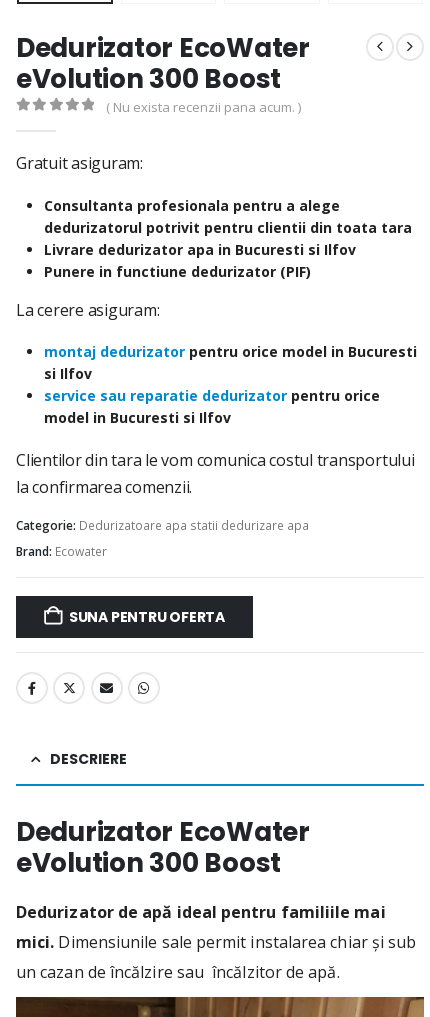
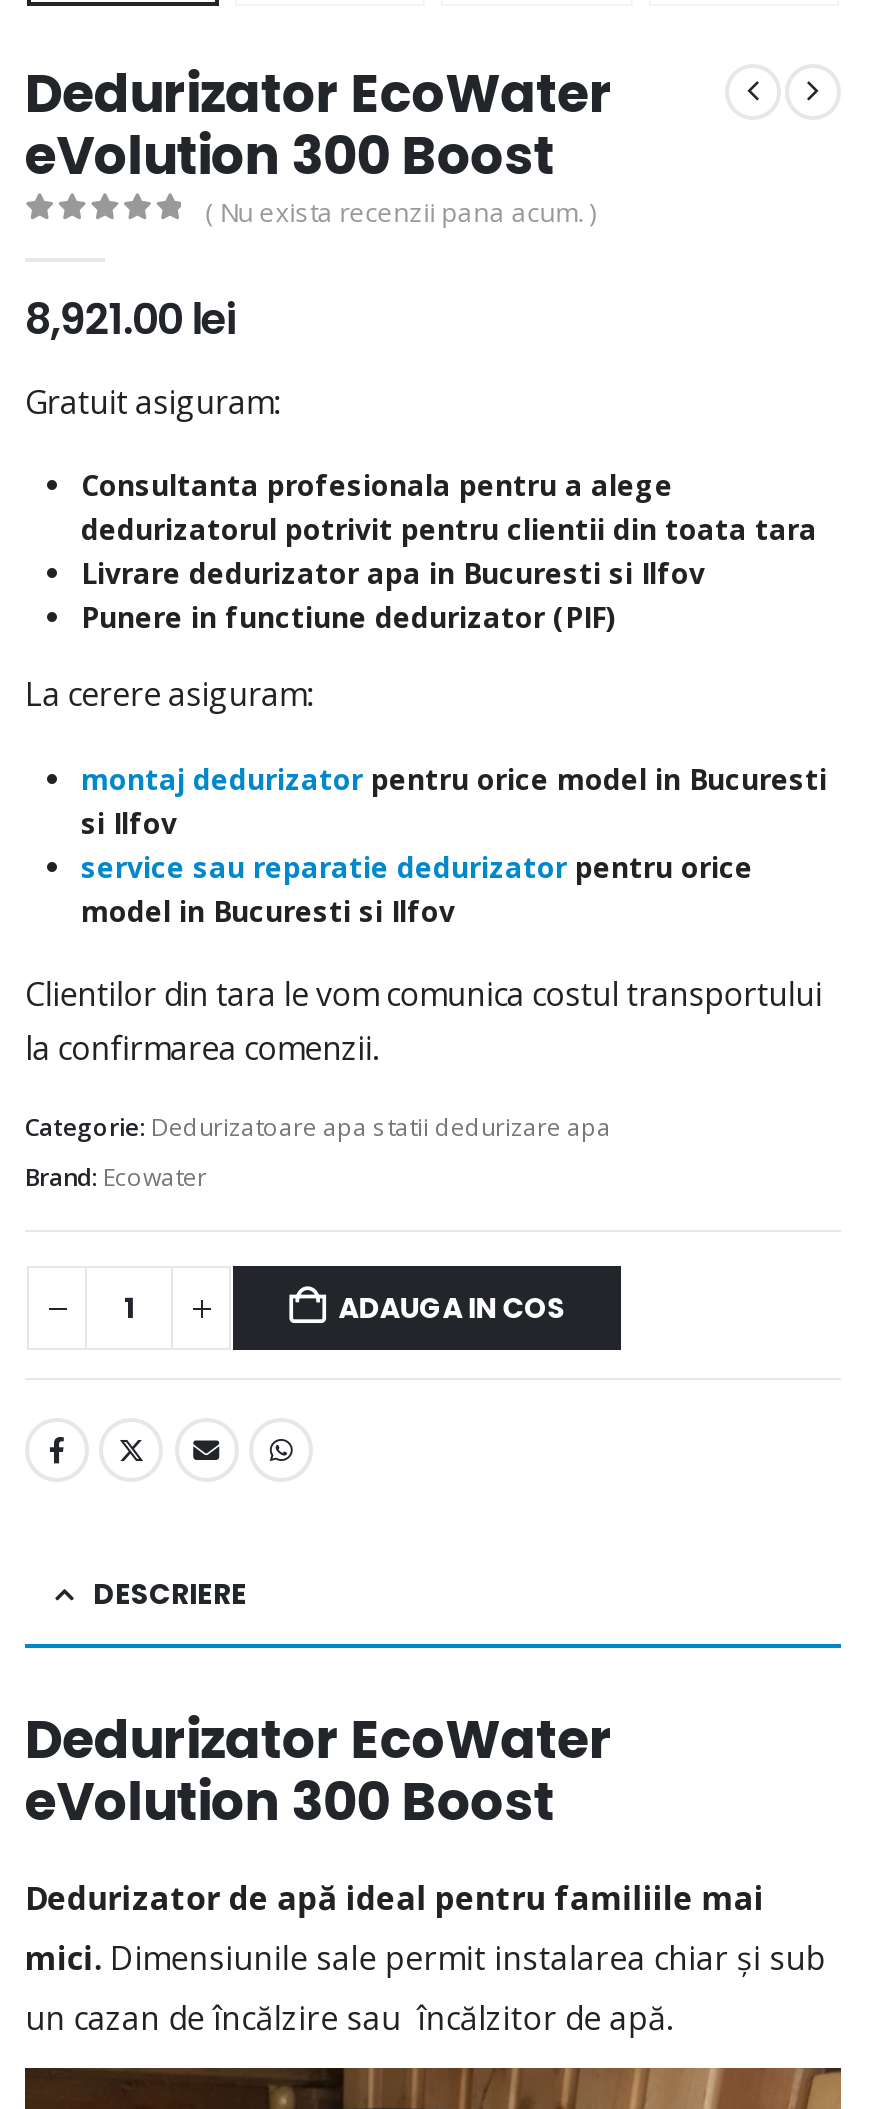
+ 8,921.00 lei

- SUNA PENTRU OFERTA
+ ADAUGA IN COS
